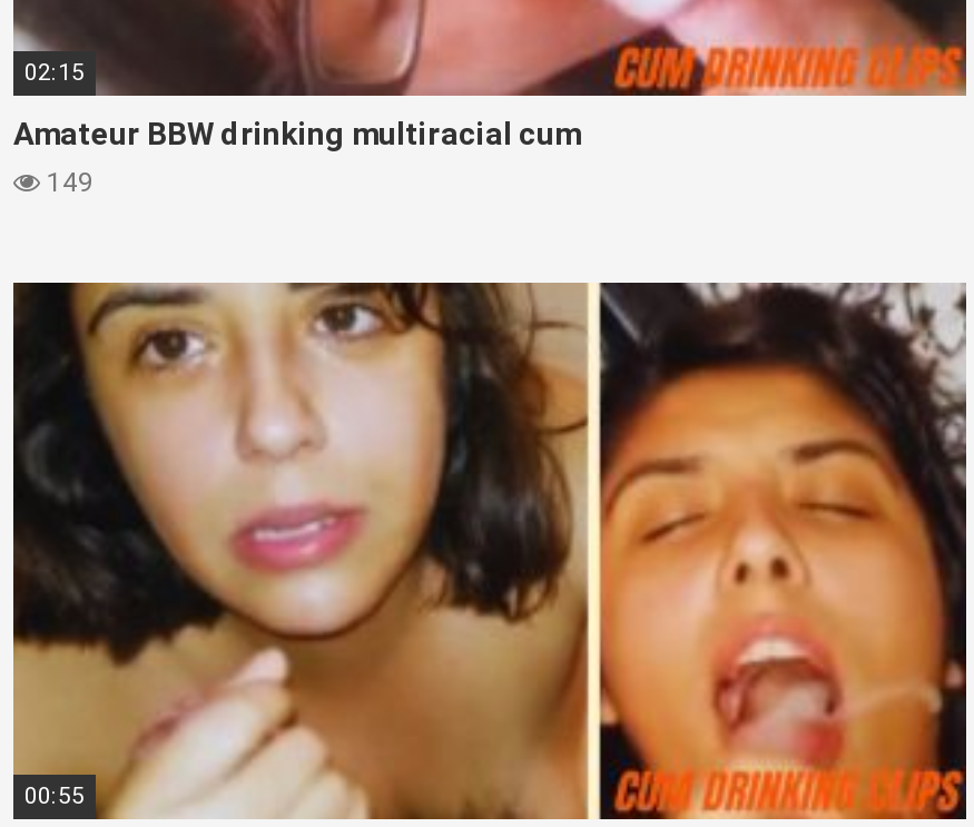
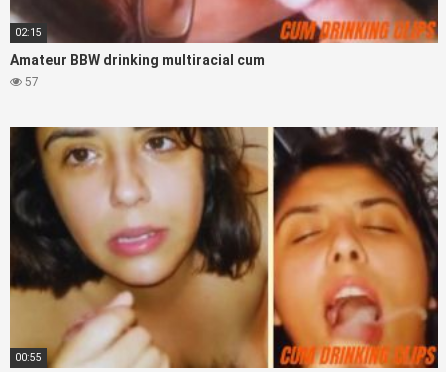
- 149
+ 57
